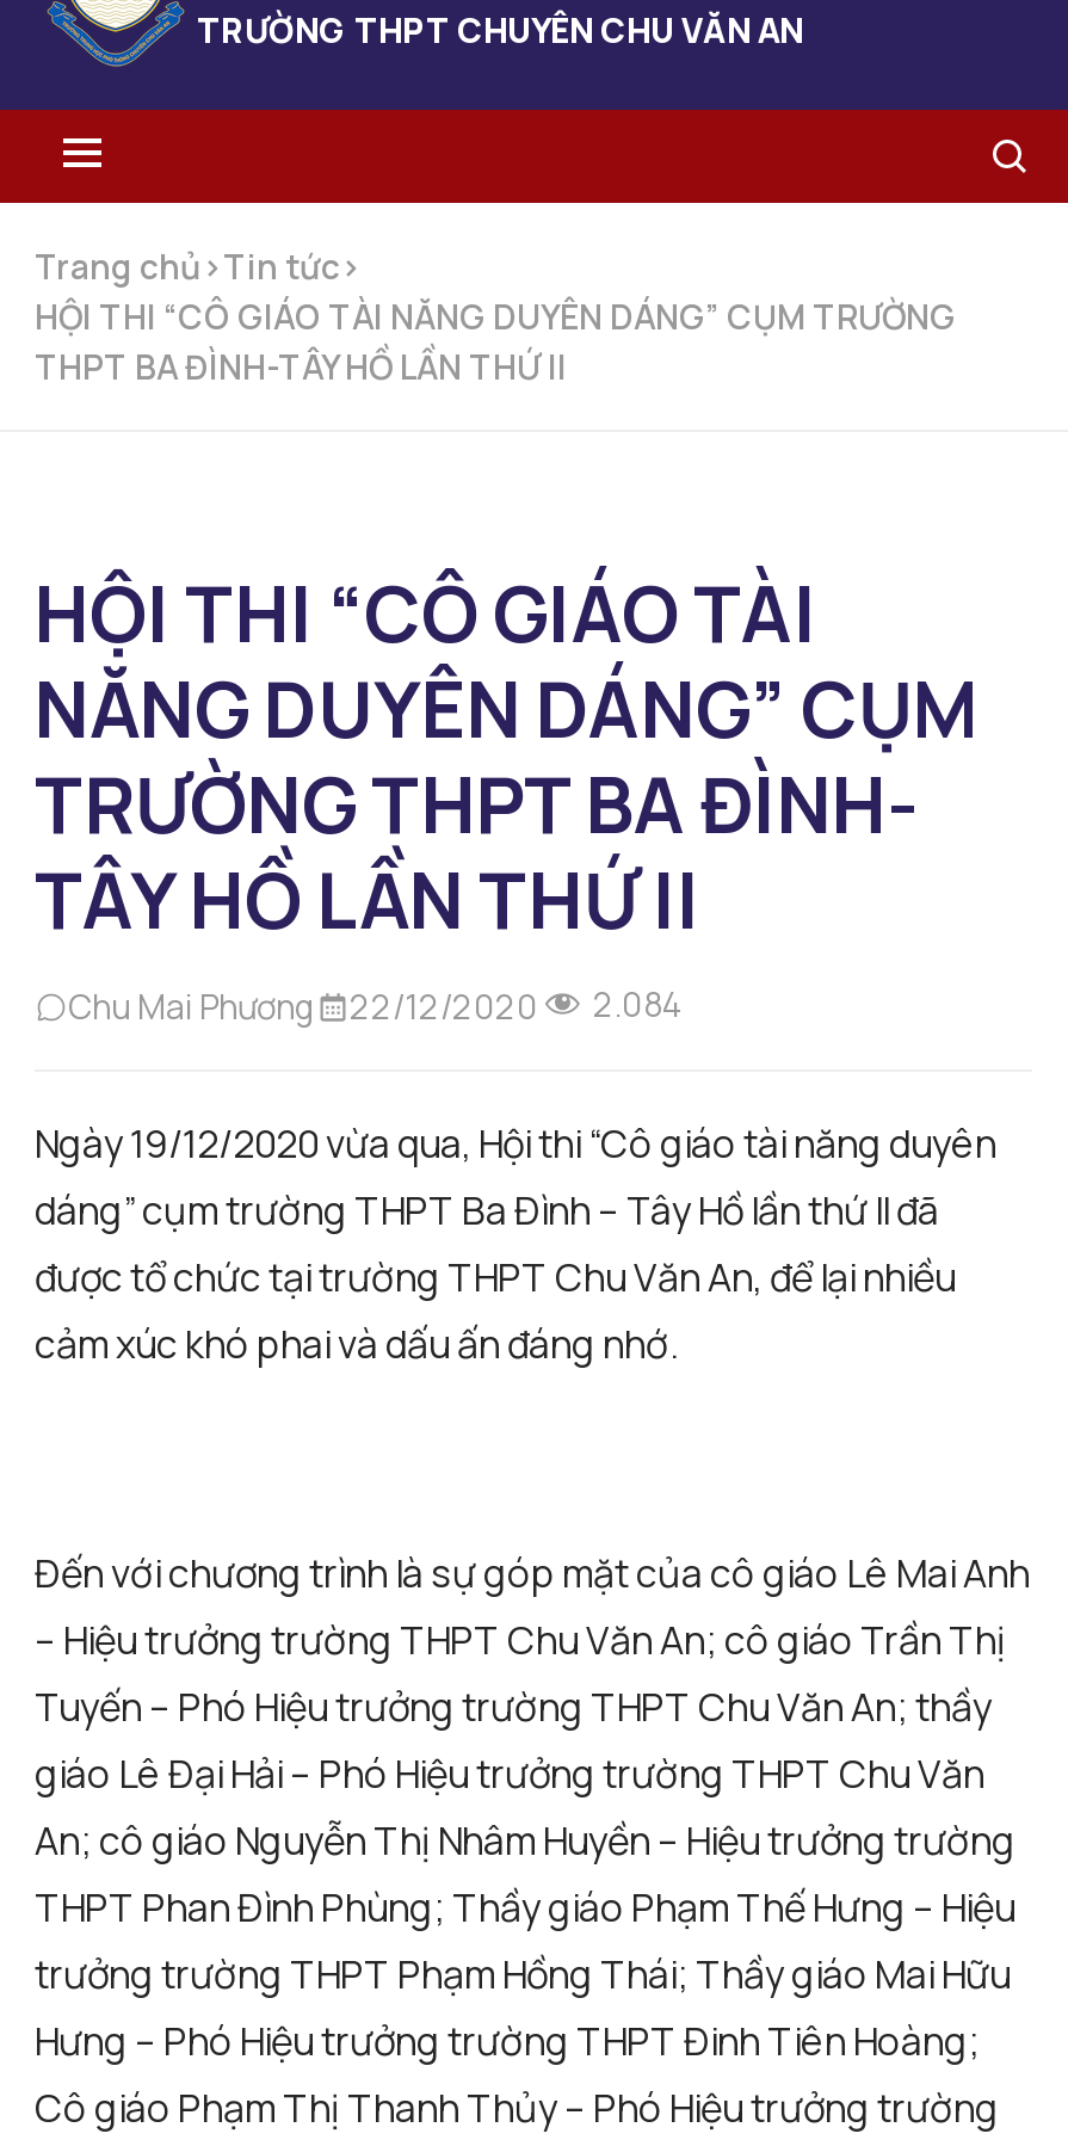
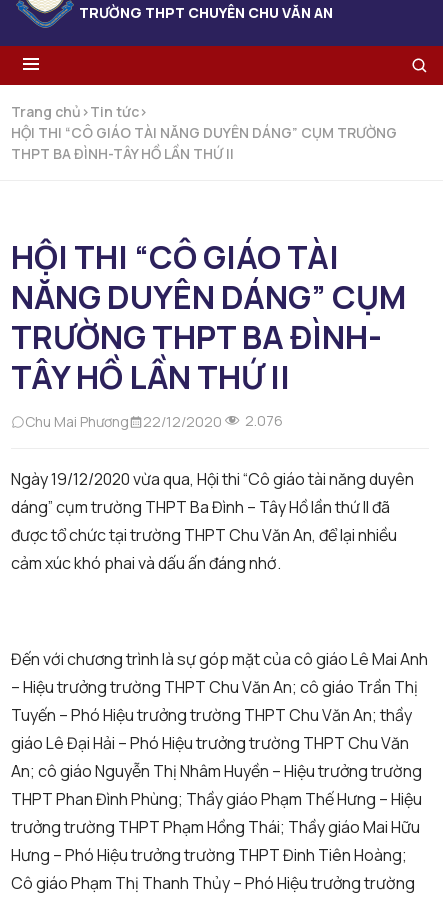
- Chu Mai Phương 22/12/2020 2.084
+ Chu Mai Phương 22/12/2020 2.076
